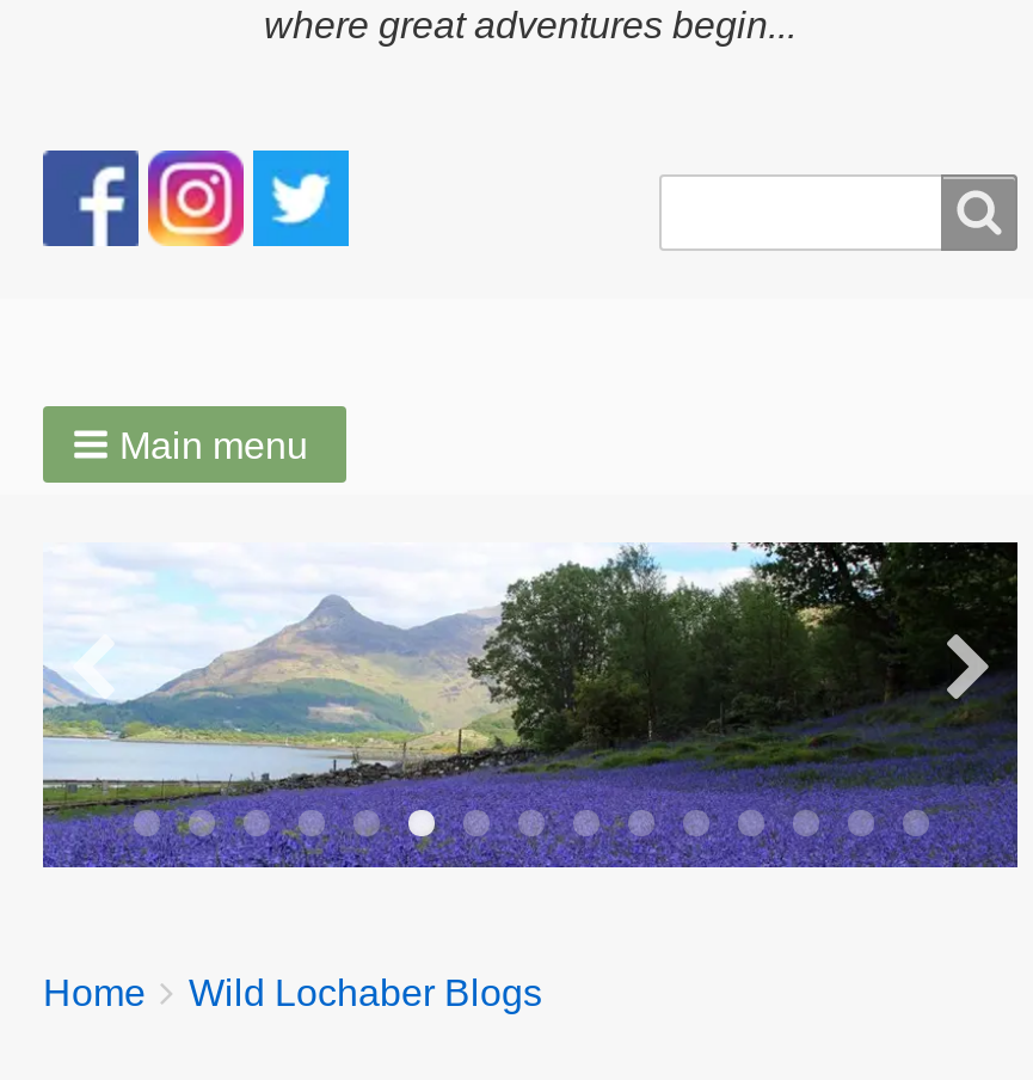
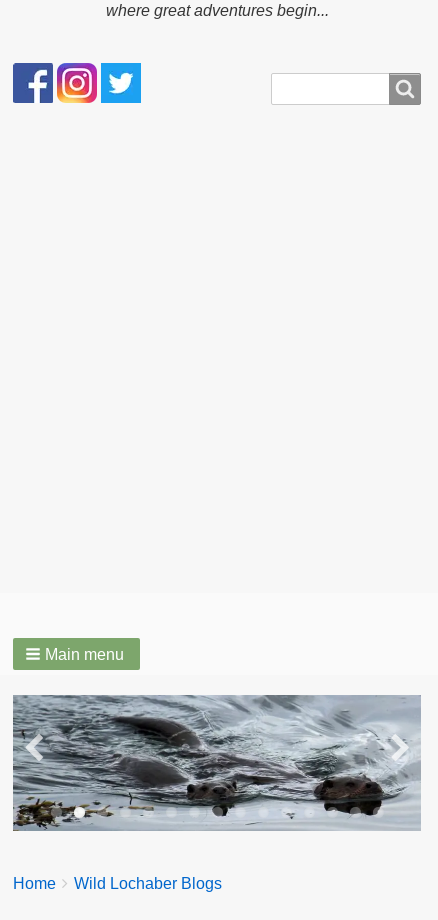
- [image]
+ [image]
